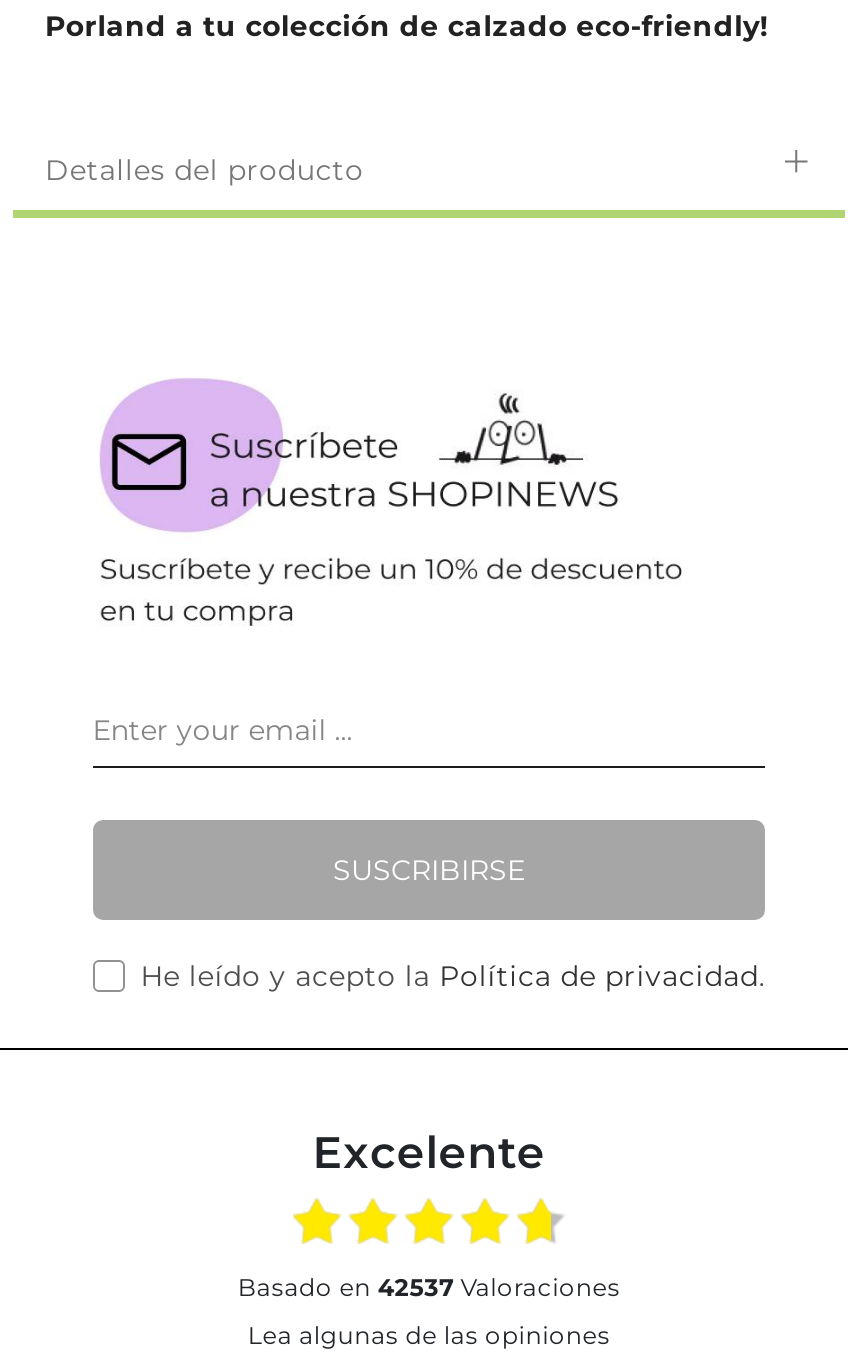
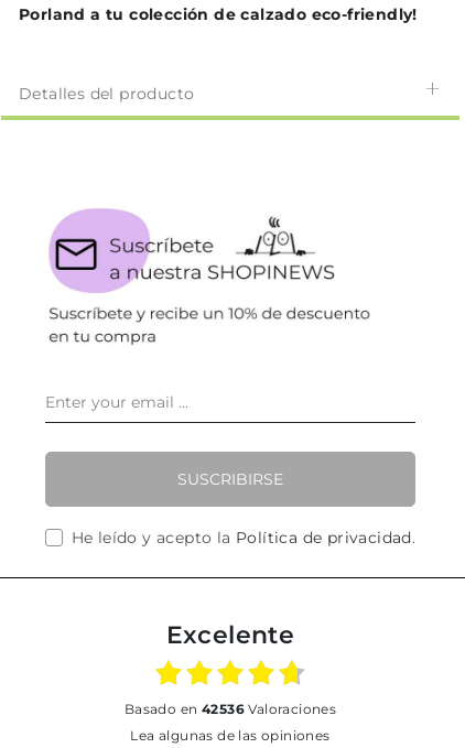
- basado en 42537 Valoraciones
+ basado en 42536 Valoraciones
